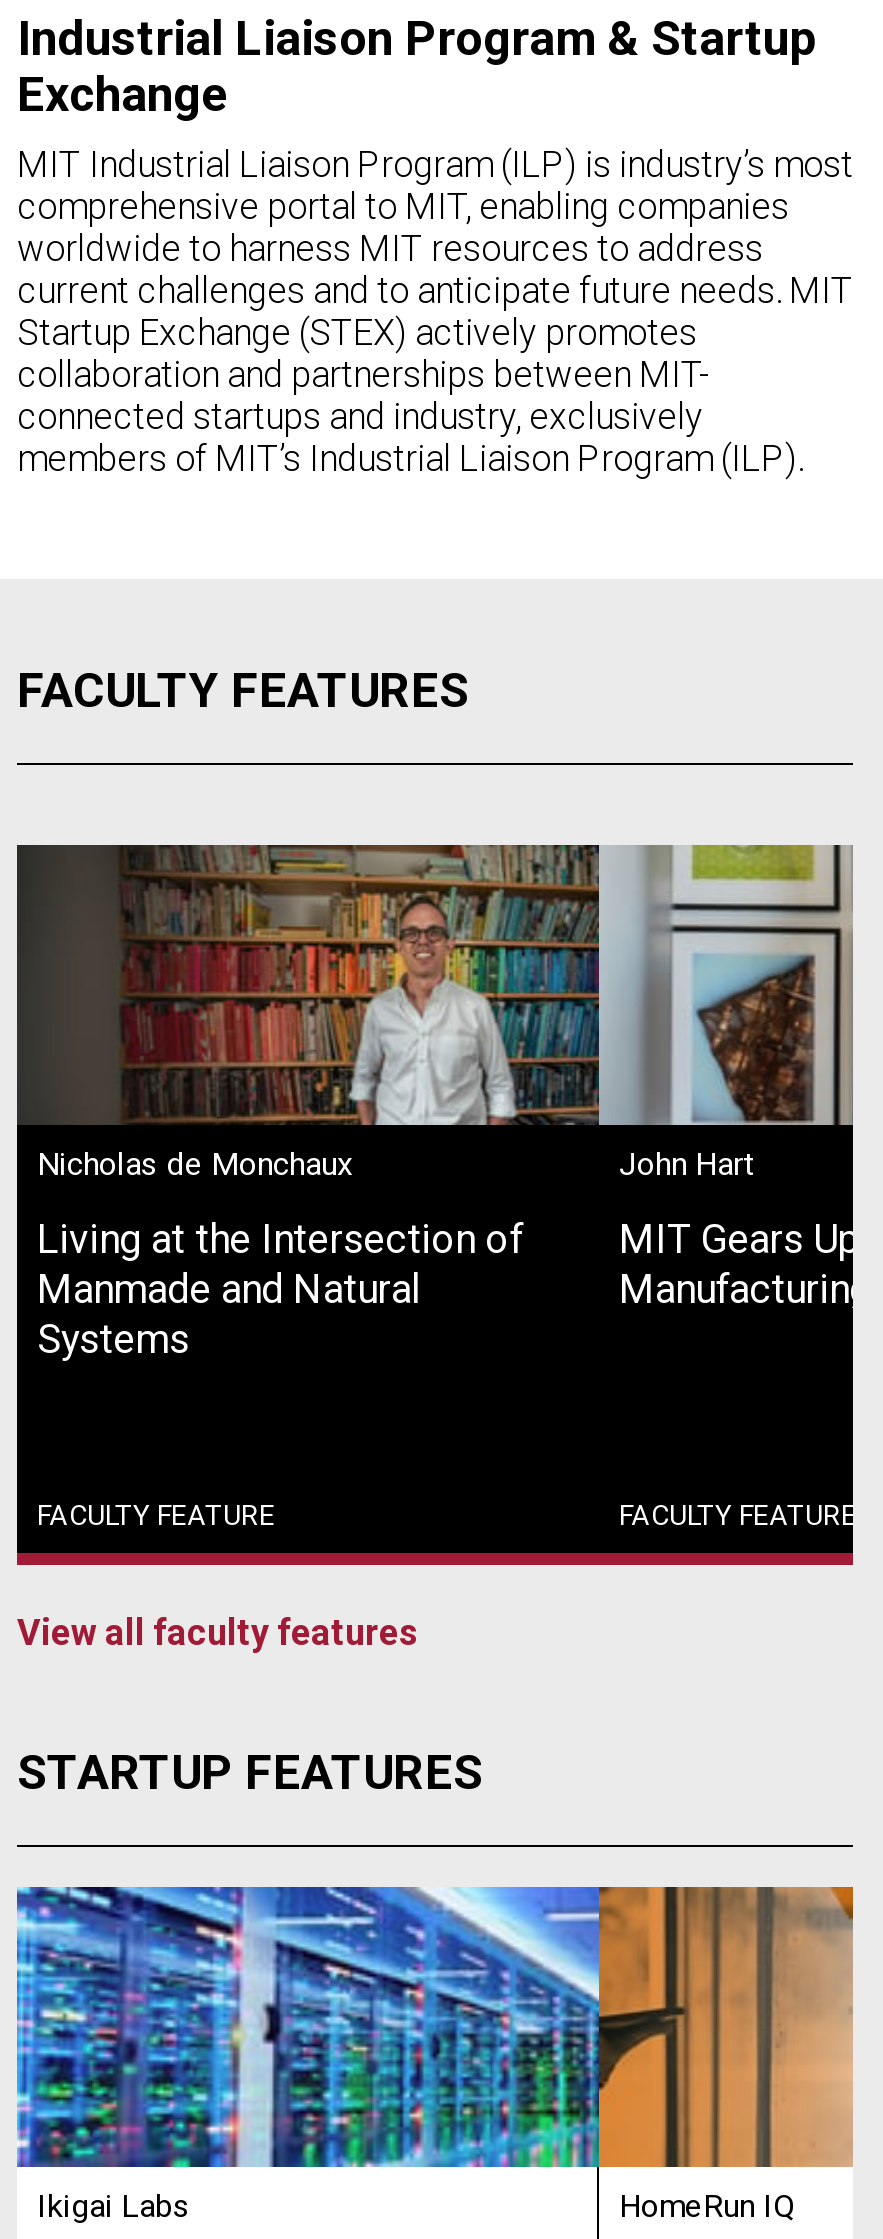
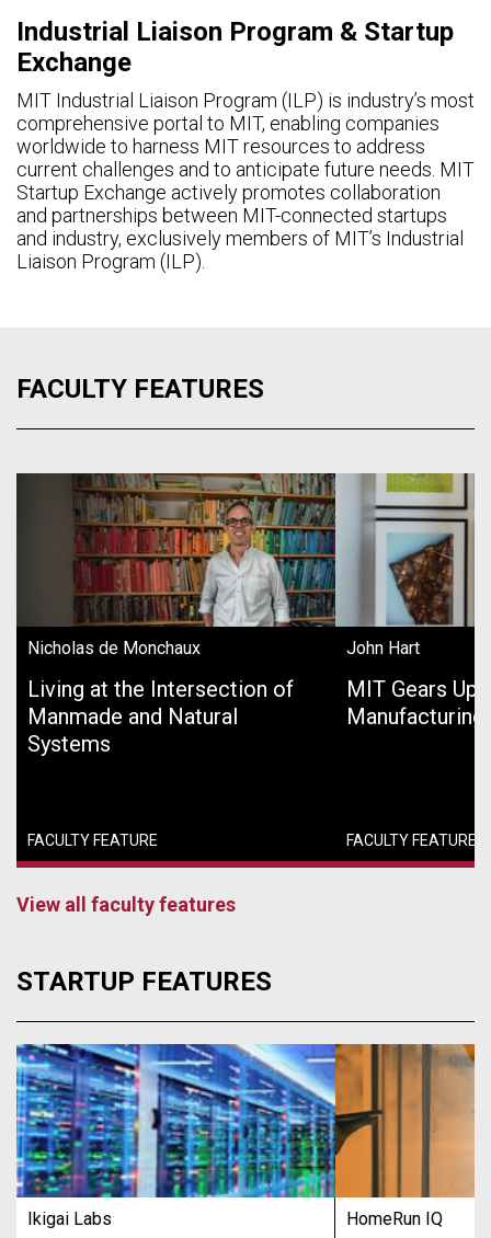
- Startup Exchange (STEX) actively promotes
- collaboration and partnerships between MIT-
- connected startups and industry, exclusively
- members of MIT’s Industrial Liaison Program (ILP).
+ Startup Exchange actively promotes collaboration
+ and partnerships between MIT-connected startups
+ and industry, exclusively members of MIT’s Industrial
+ Liaison Program (ILP).
